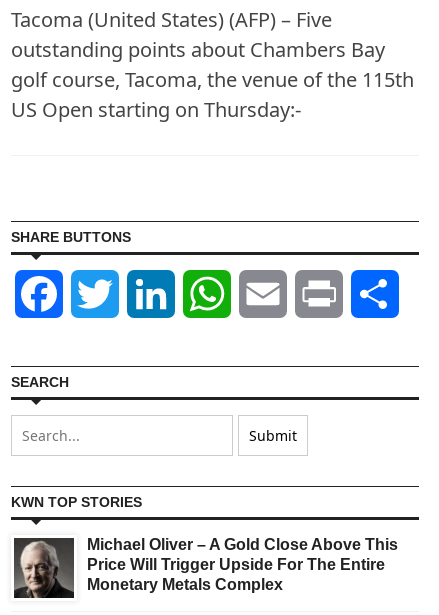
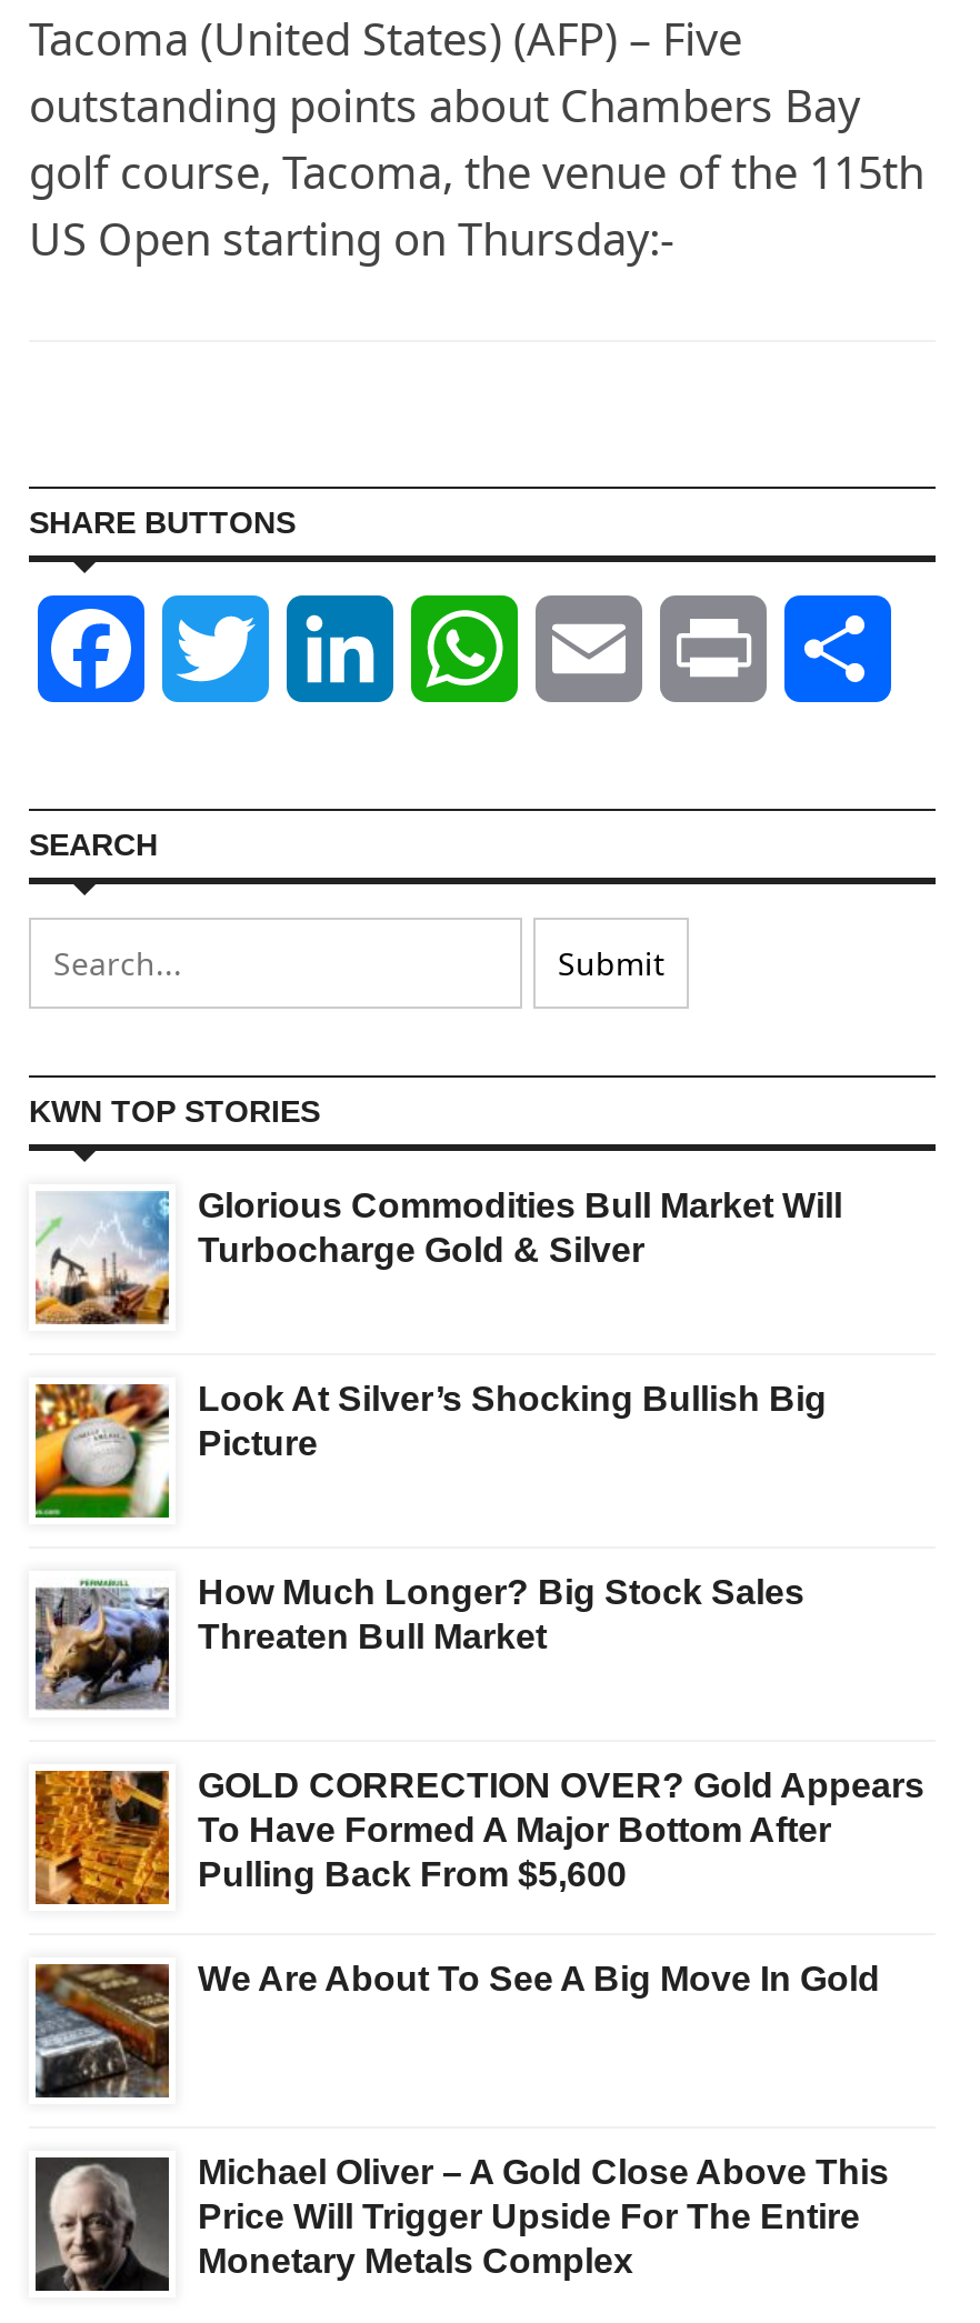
+ [image]
+ Glorious Commodities Bull Market Will
+ Turbocharge Gold & Silver

+ [image]
+ Look At Silver’s Shocking Bullish Big
+ Picture

+ [image]
+ How Much Longer? Big Stock Sales
+ Threaten Bull Market

+ [image]
+ GOLD CORRECTION OVER? Gold Appears
+ To Have Formed A Major Bottom After
+ Pulling Back From $5,600
+ We Are About To See A Big Move In Gold

+ [image]
